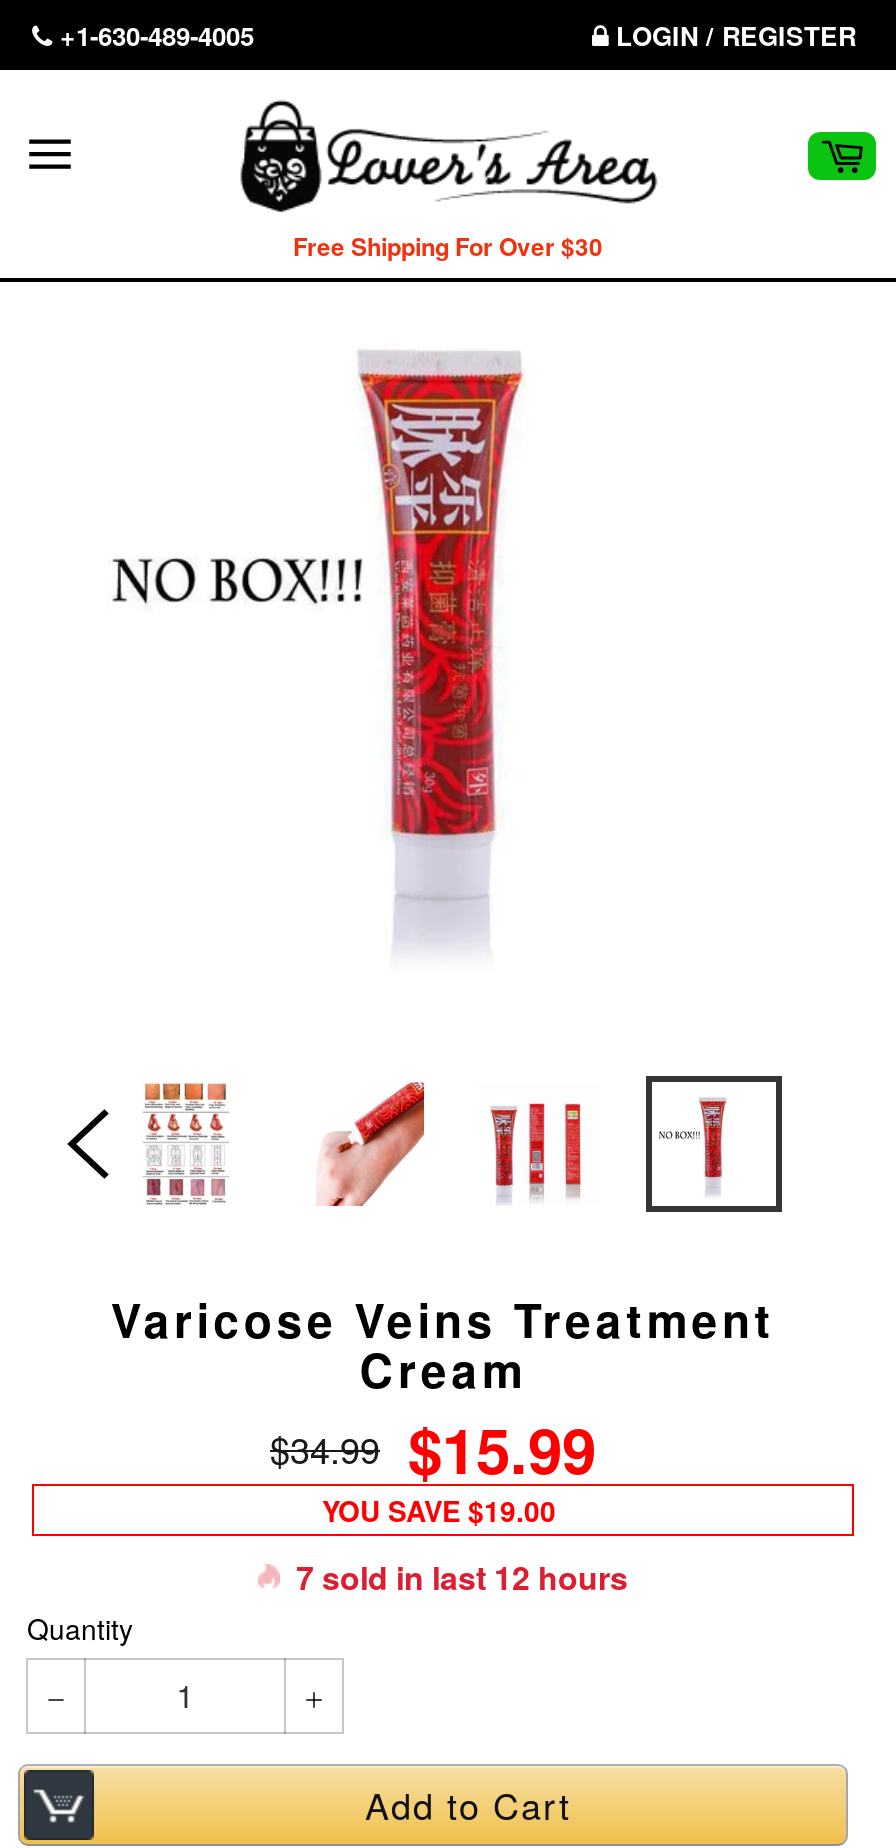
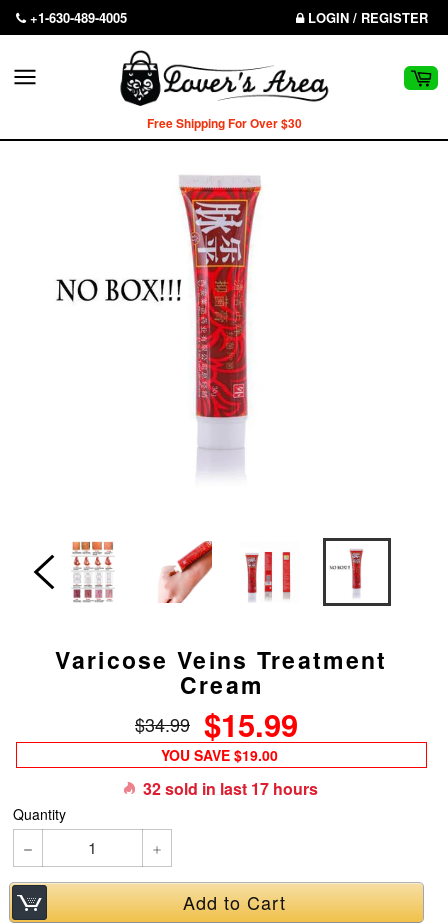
- 7 sold in last 12 hours
+ 32 sold in last 17 hours
